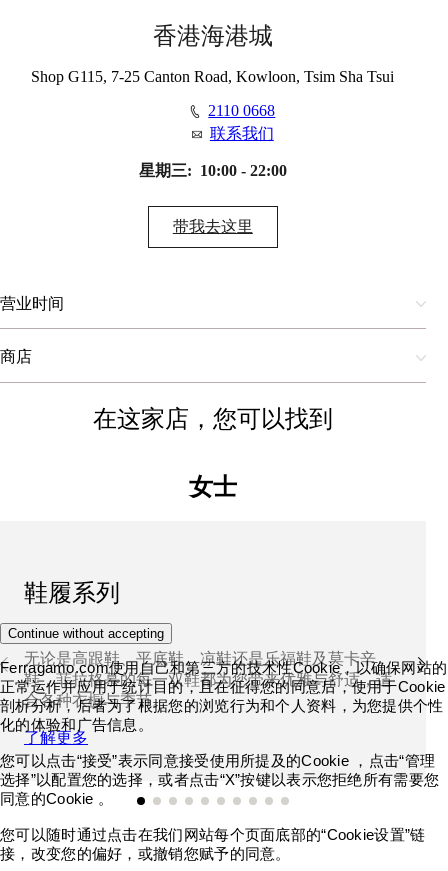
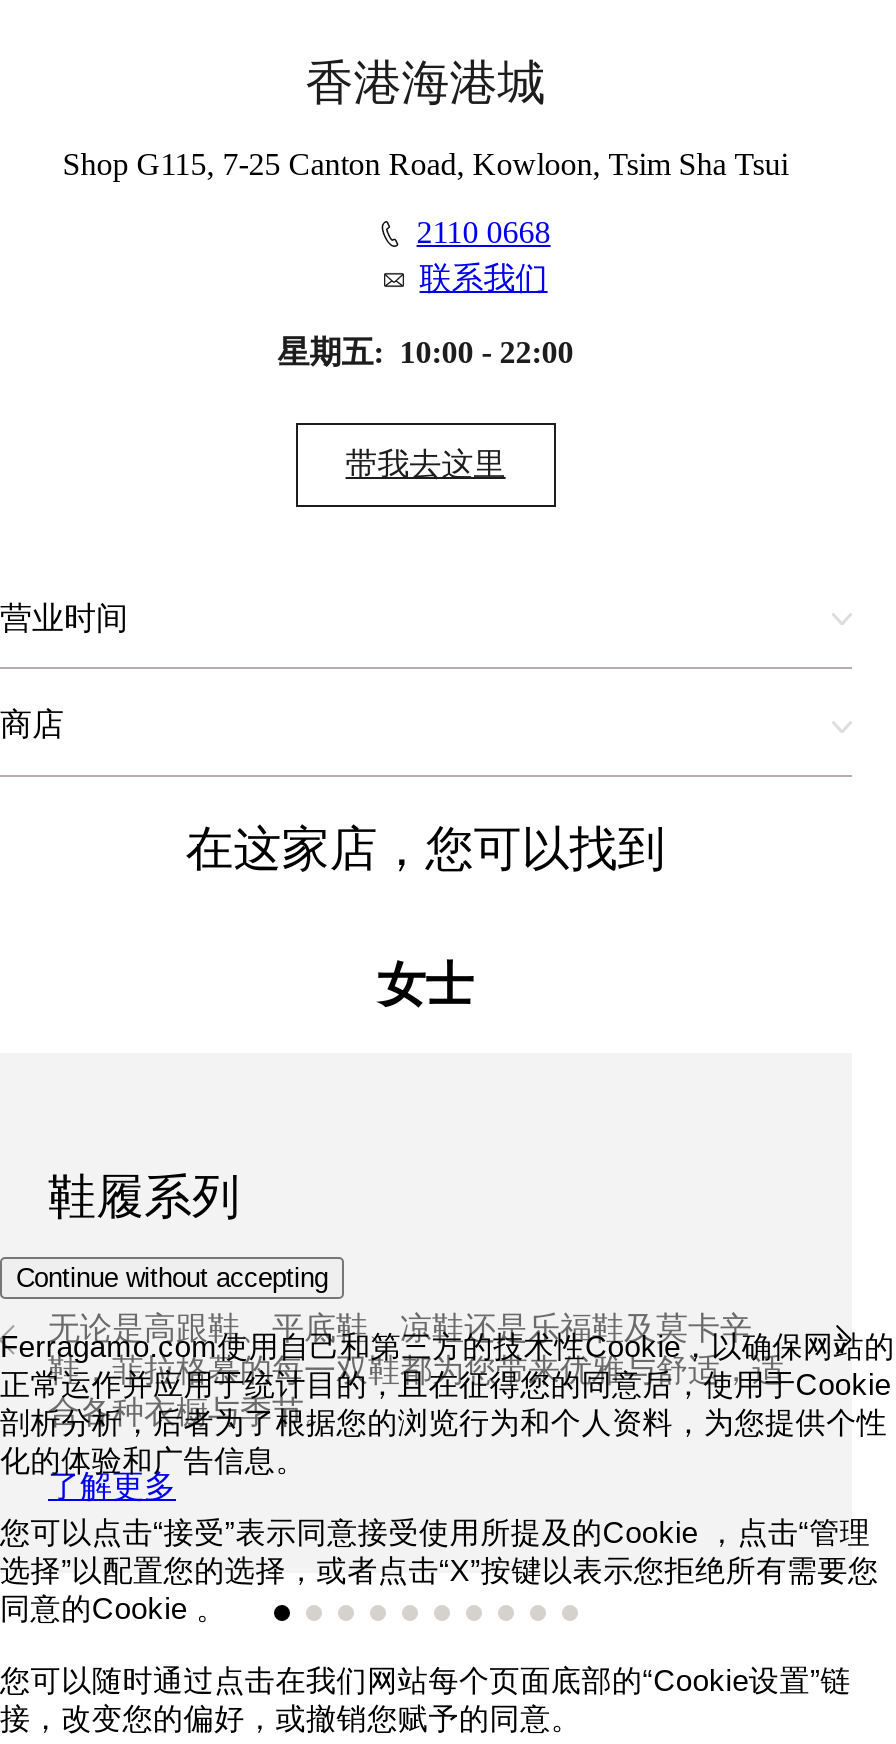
- 星期三: 10:00 - 22:00
+ 星期五: 10:00 - 22:00
